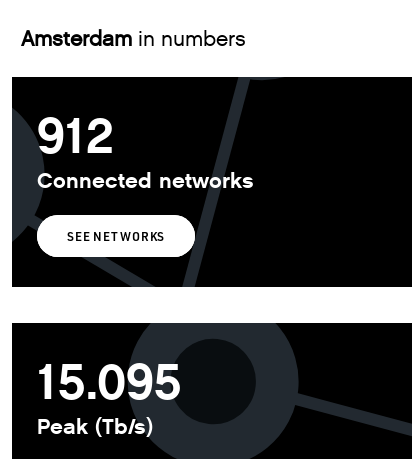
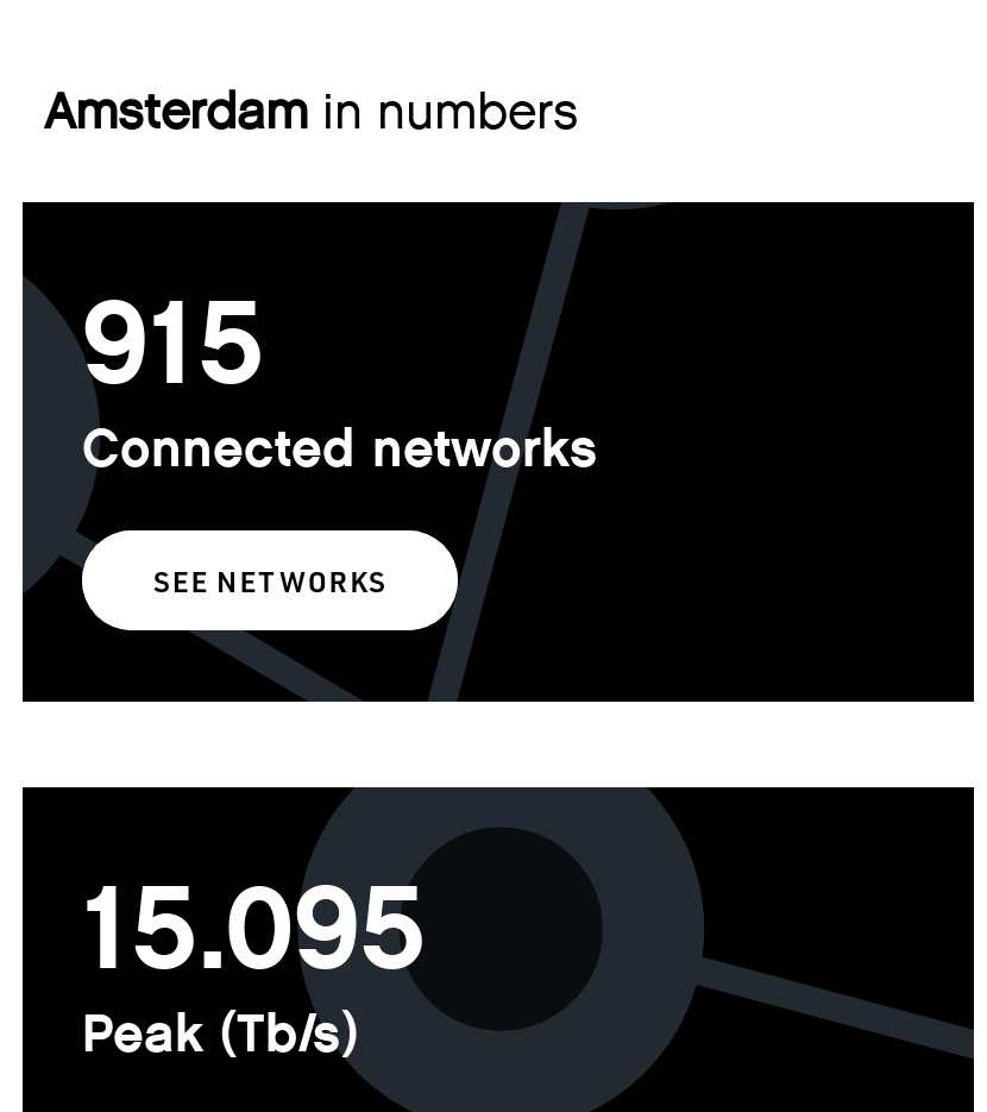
- 912
+ 915
